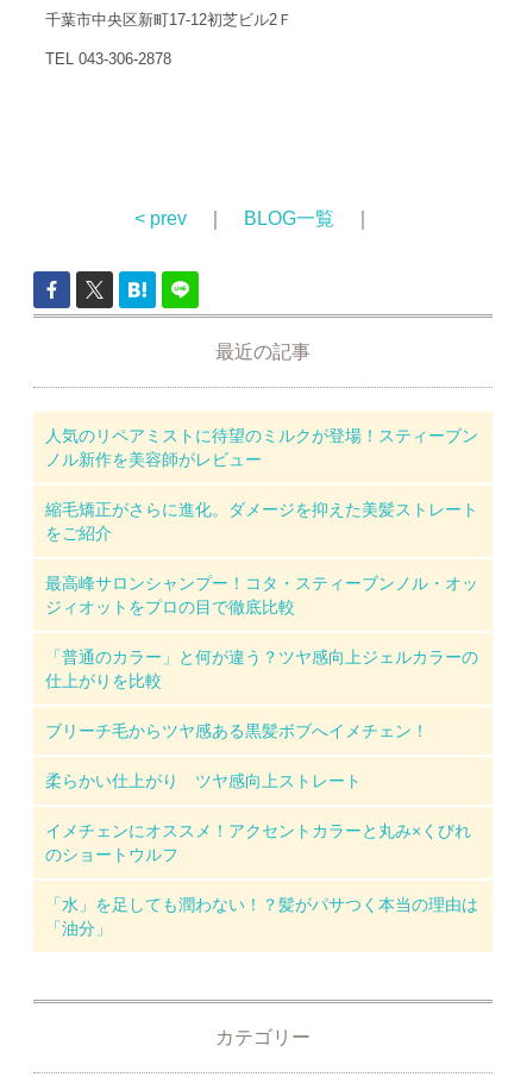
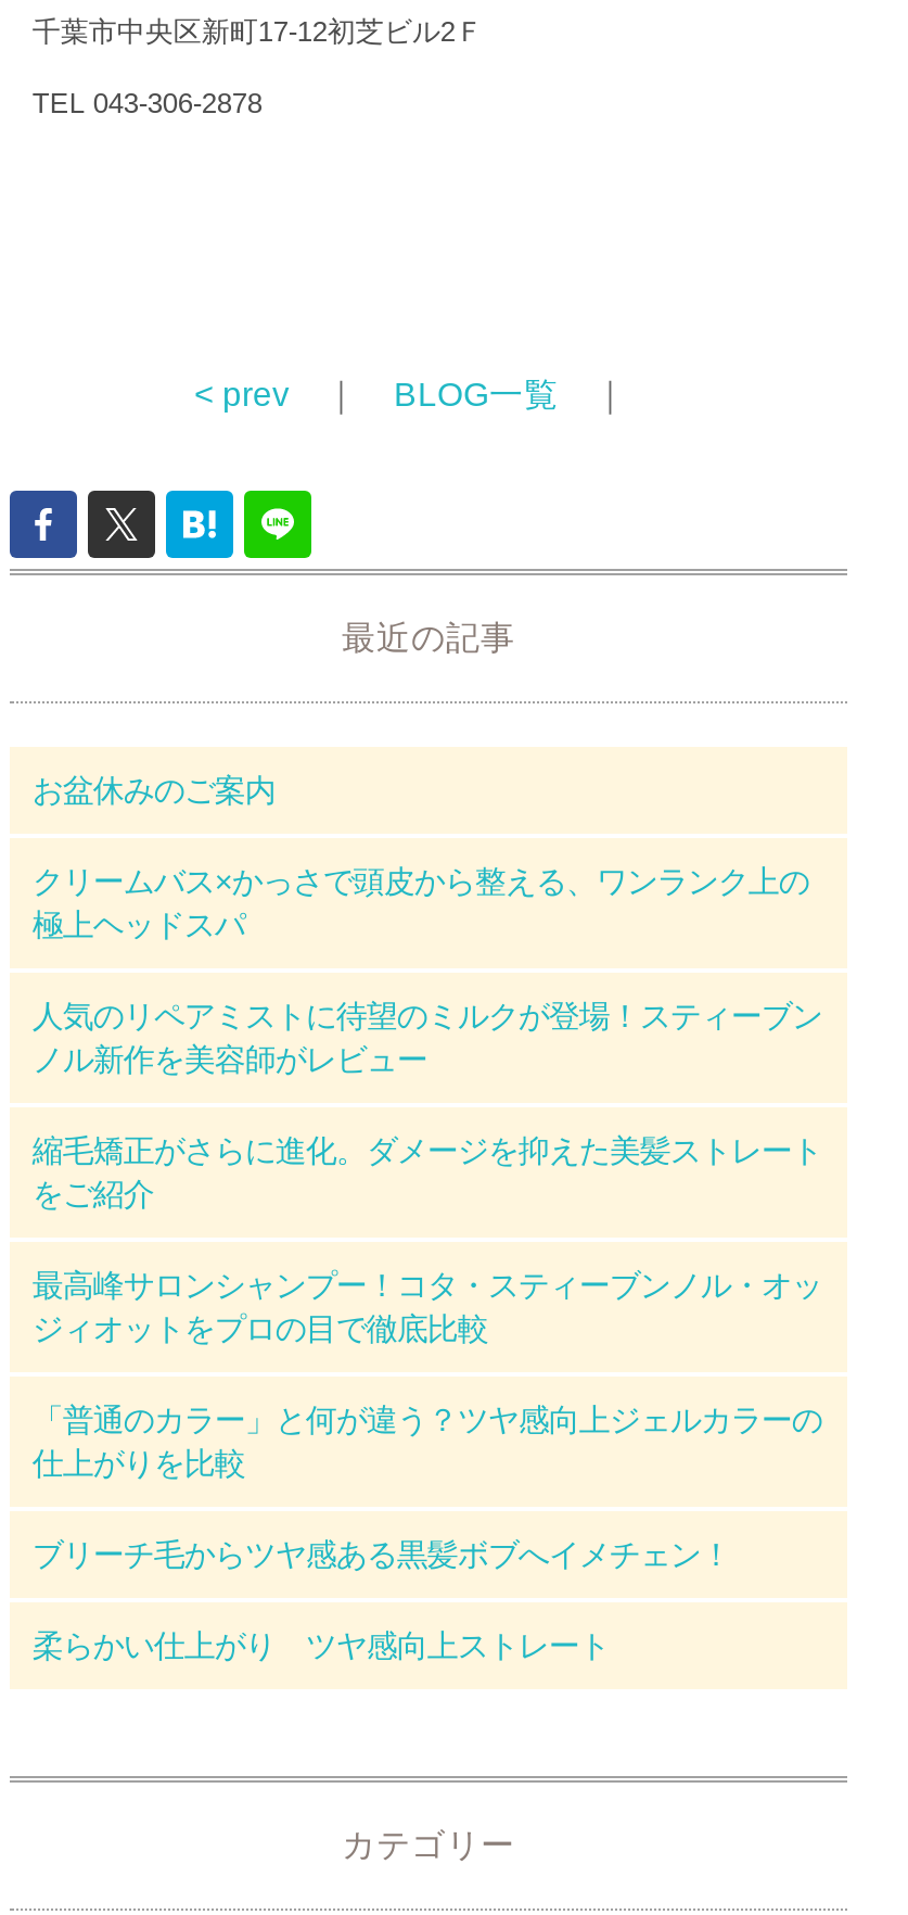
+ お盆休みのご案内
+ クリームバス×かっさで頭皮から整える、ワンランク上の
+ 極上ヘッドスパ

moved down: 人気のリペアミストに待望のミルクが登場！スティーブン | ノル新作を美容師がレビュー | 縮毛矯正がさらに進化。ダメージを抑えた美髪ストレート | ... | ブリーチ毛からツヤ感ある黒髪ボブへイメチェン！ | 柔らかい仕上がり ツヤ感向上ストレート

- イメチェンにオススメ！アクセントカラーと丸み×くびれ
- のショートウルフ
- 「水」を足しても潤わない！？髪がパサつく本当の理由は
- 「油分」
